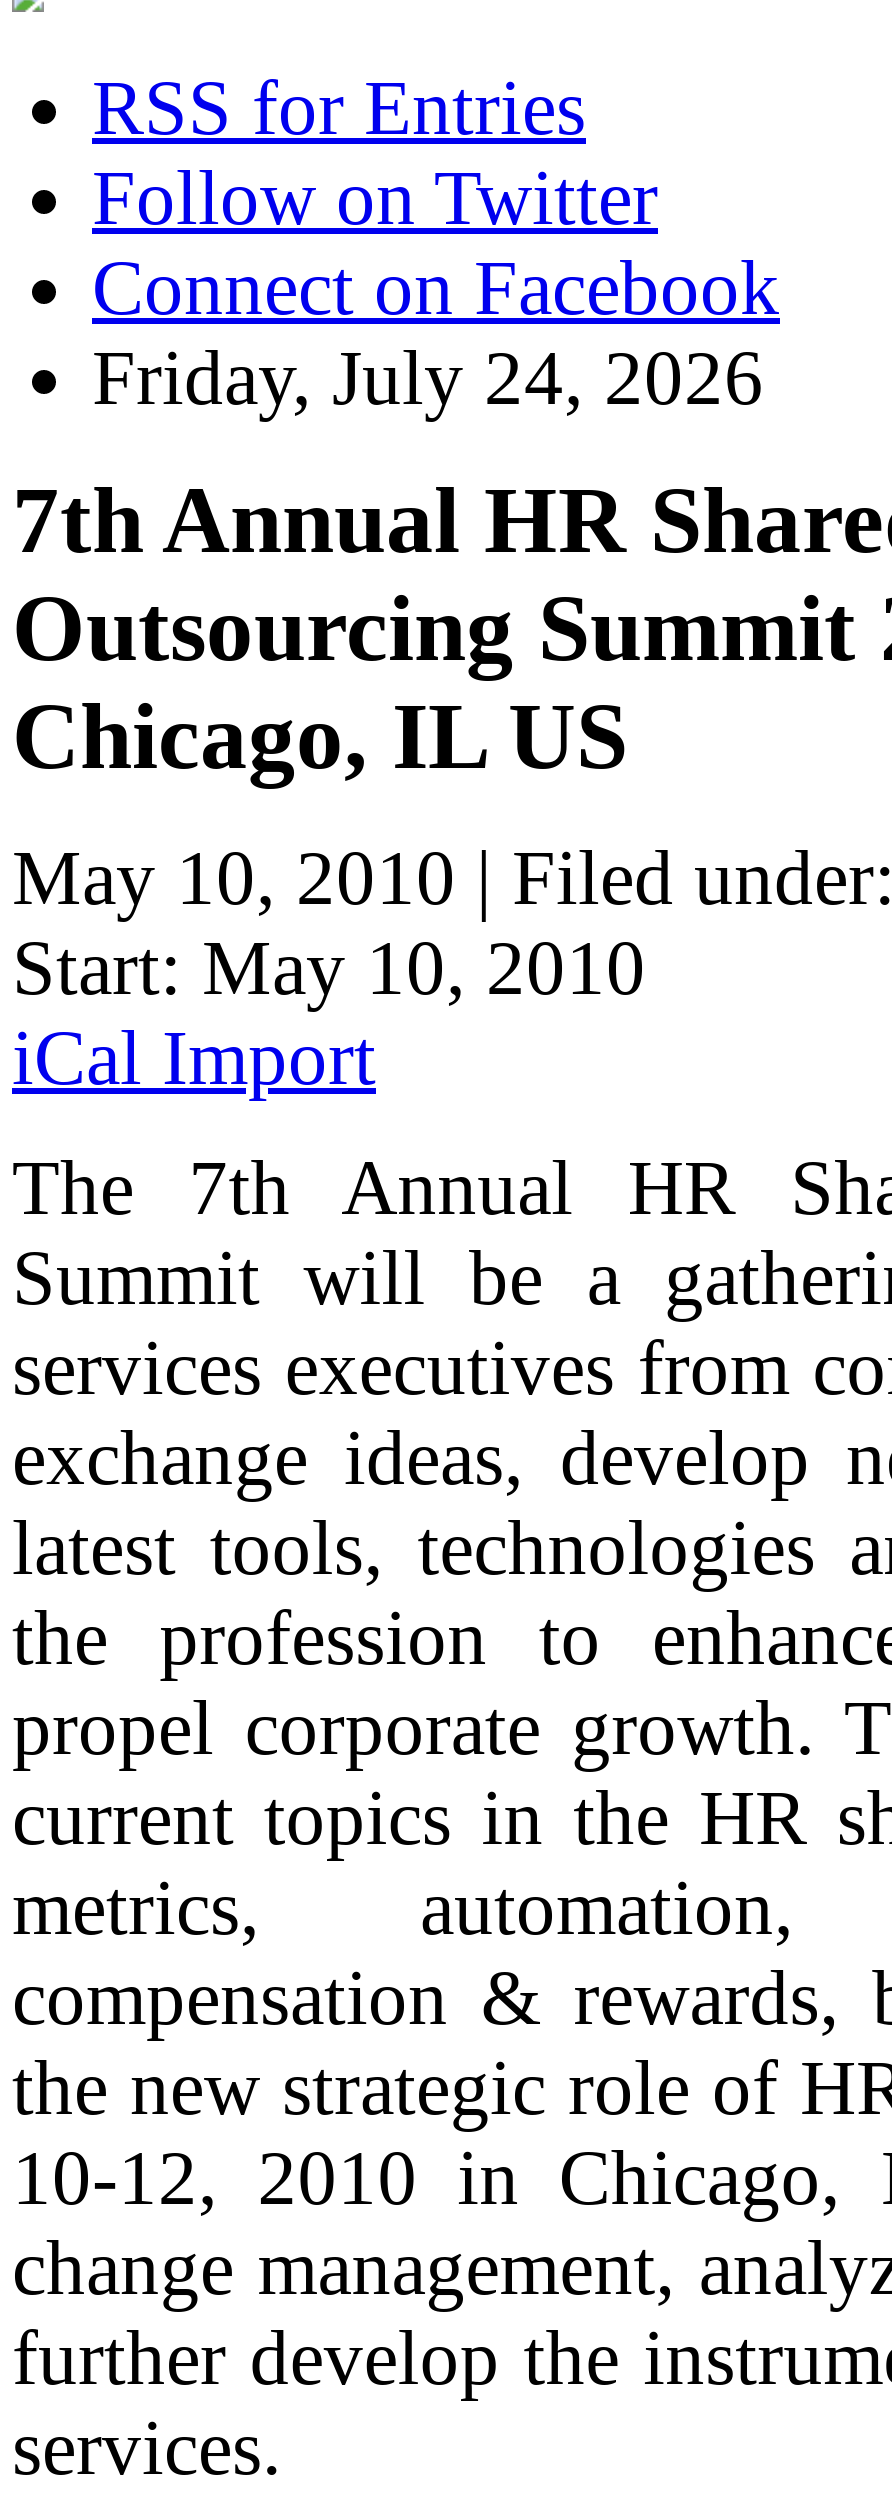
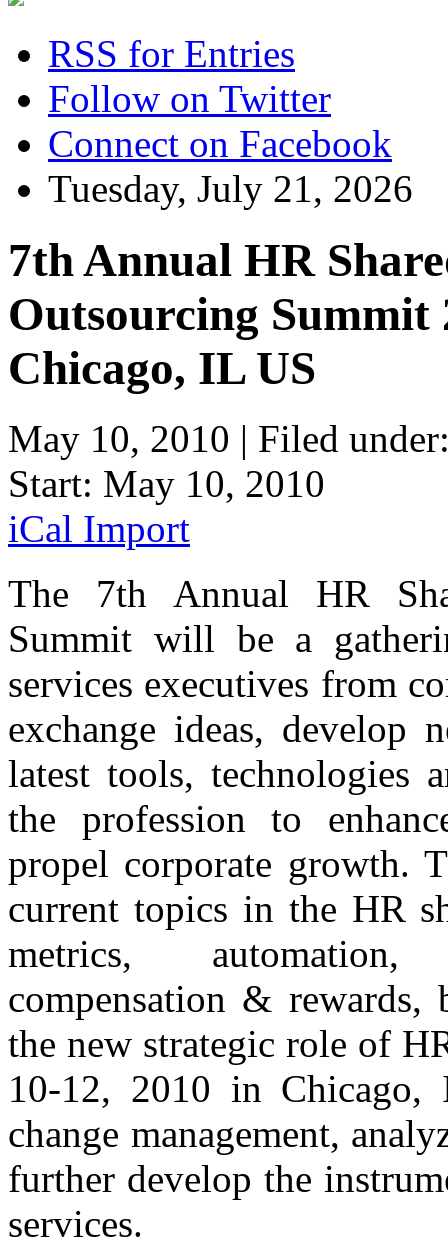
- Friday, July 24, 2026
+ Tuesday, July 21, 2026
